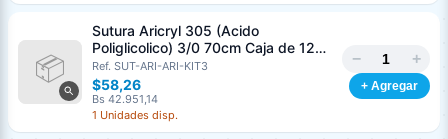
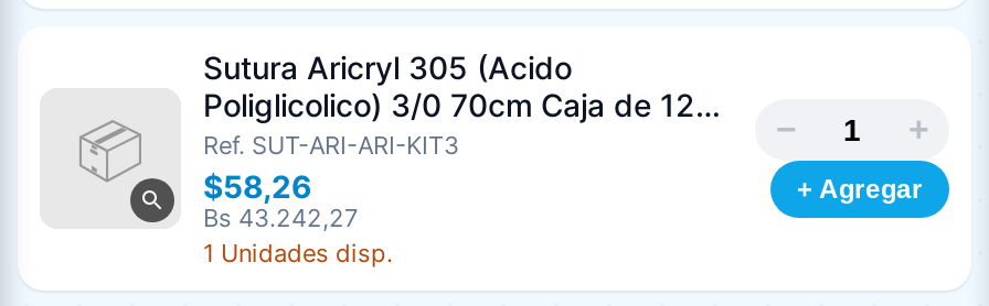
- Bs 42.951,14
+ Bs 43.242,27
